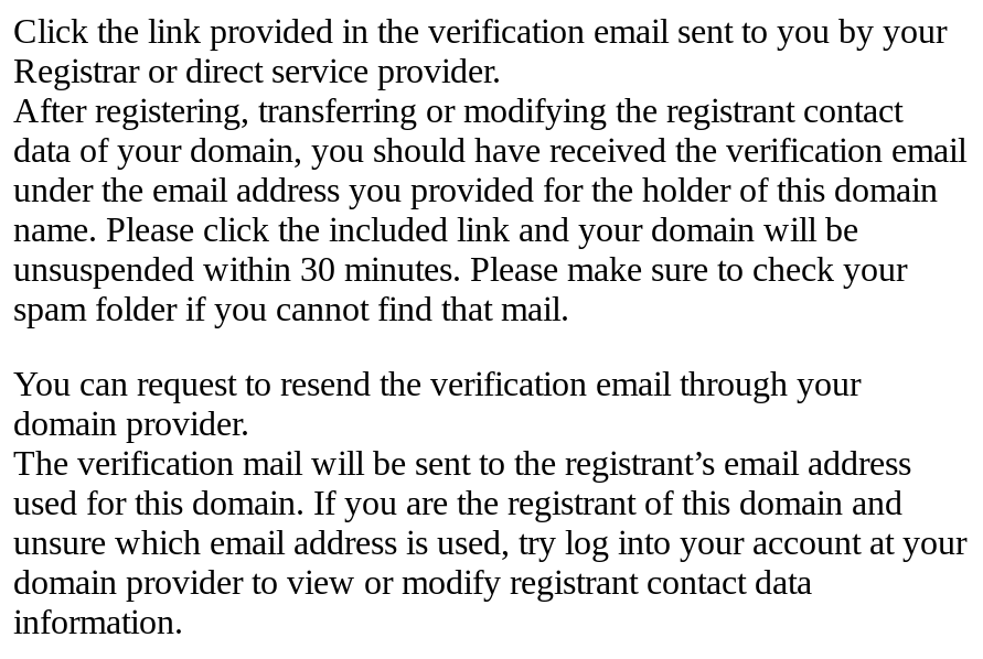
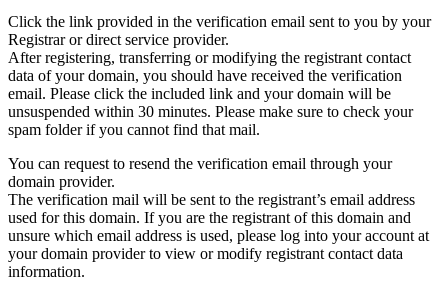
- data of your domain, you should have received the verification email
- under the email address you provided for the holder of this domain
- name. Please click the included link and your domain will be
+ data of your domain, you should have received the verification
+ email. Please click the included link and your domain will be

- unsure which email address is used, try log into your account at your
- domain provider to view or modify registrant contact data
+ unsure which email address is used, please log into your account at
+ your domain provider to view or modify registrant contact data
